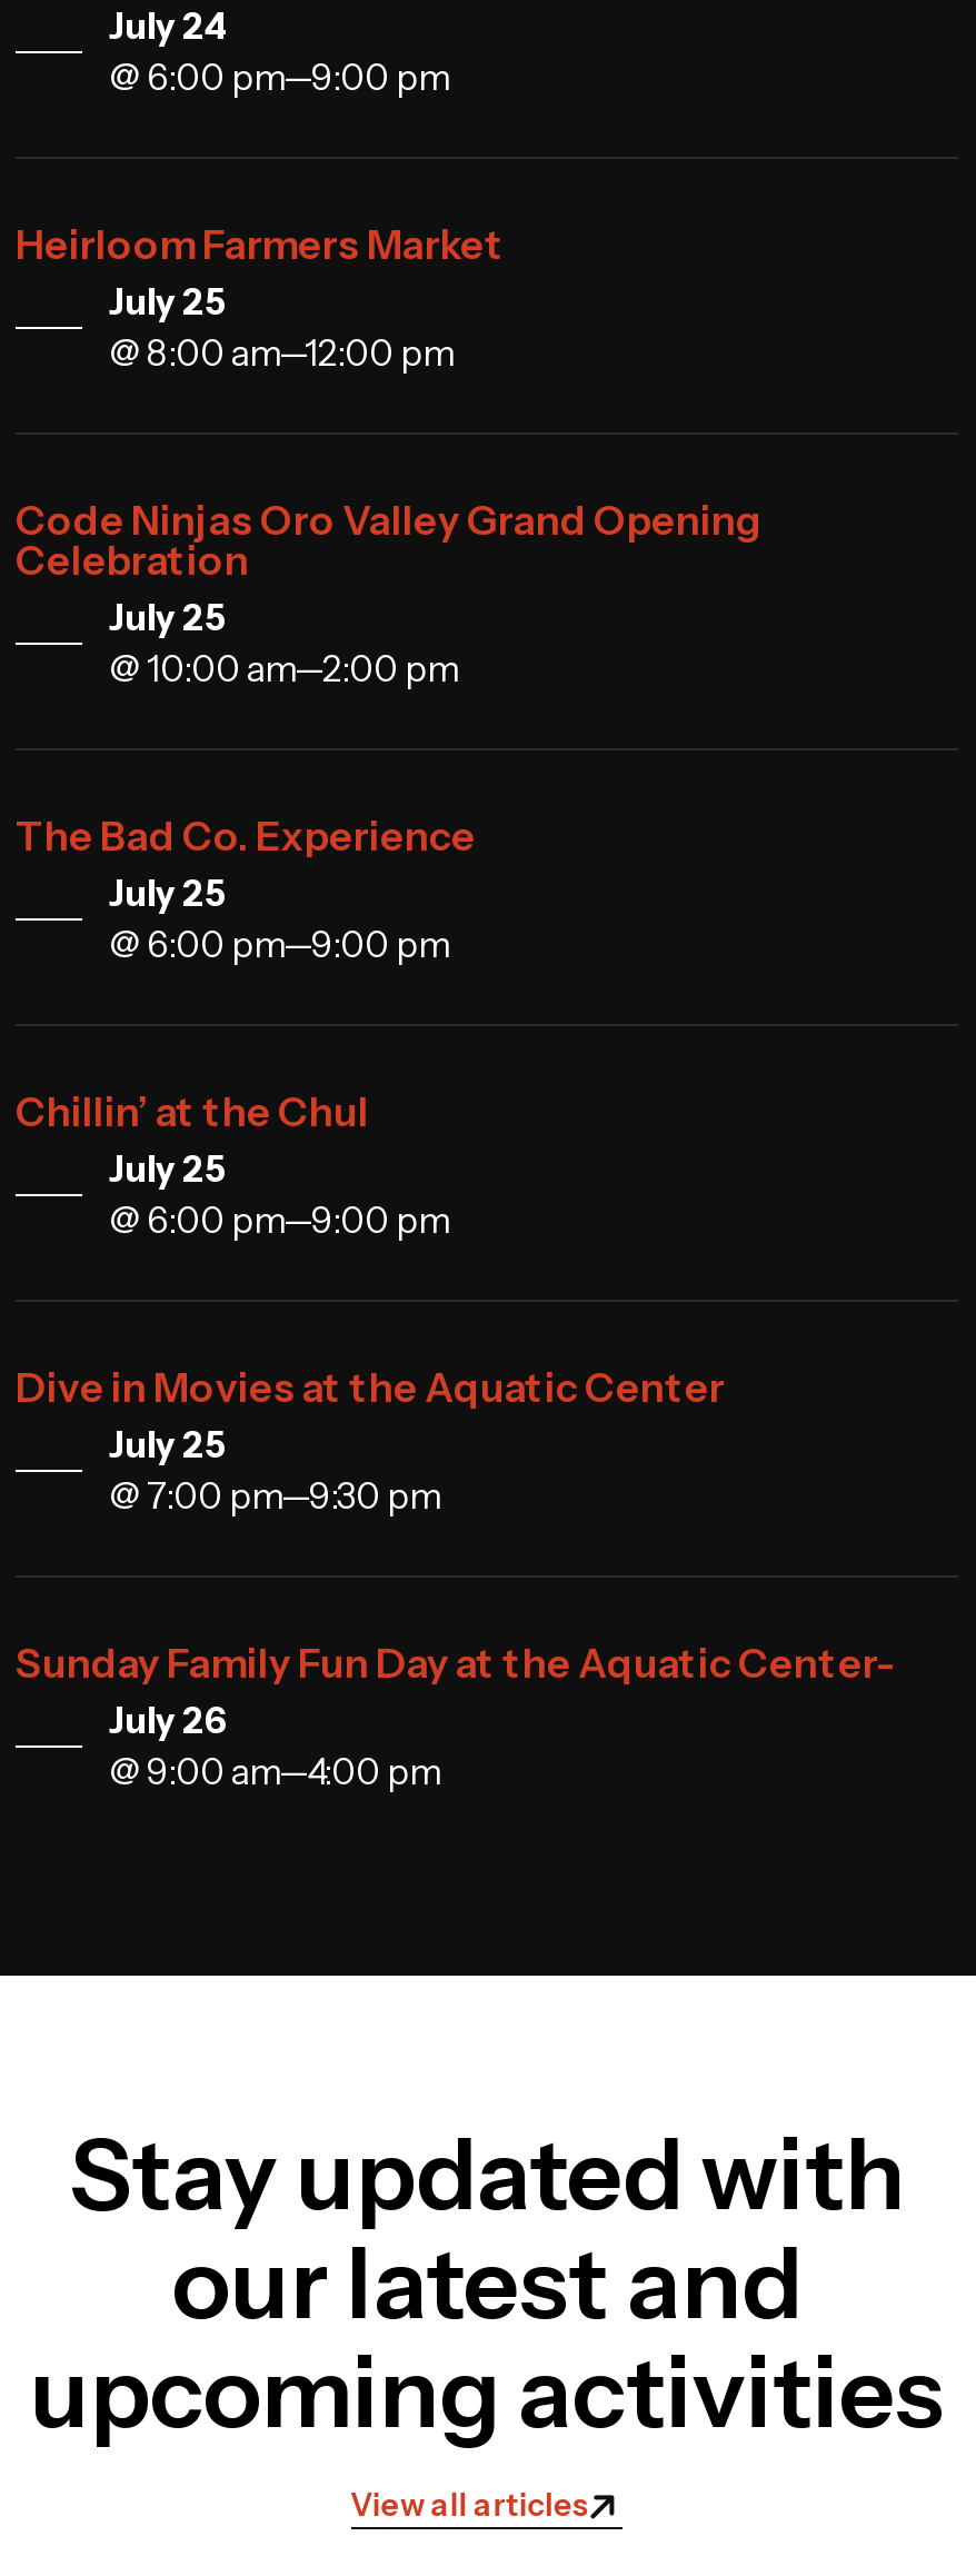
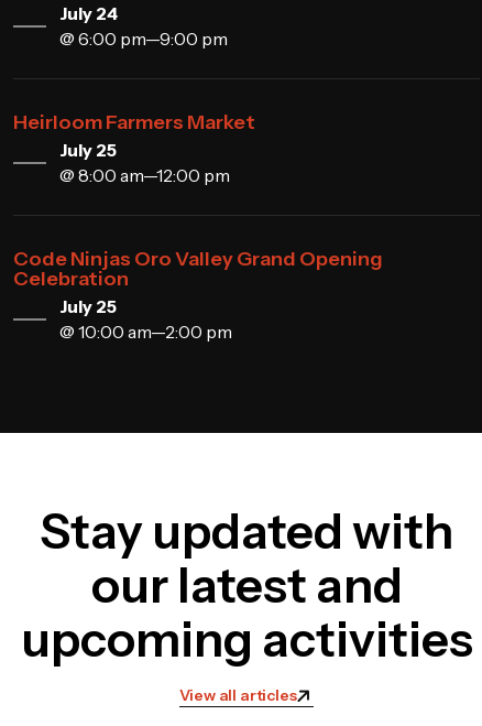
- The Bad Co. Experience
- July 25
- @ 6:00 pm—9:00 pm
- Chillin’ at the Chul
- July 25
- @ 6:00 pm—9:00 pm
- Dive in Movies at the Aquatic Center
- July 25
- @ 7:00 pm—9:30 pm
- Sunday Family Fun Day at the Aquatic Center-
- July 26
- @ 9:00 am—4:00 pm
